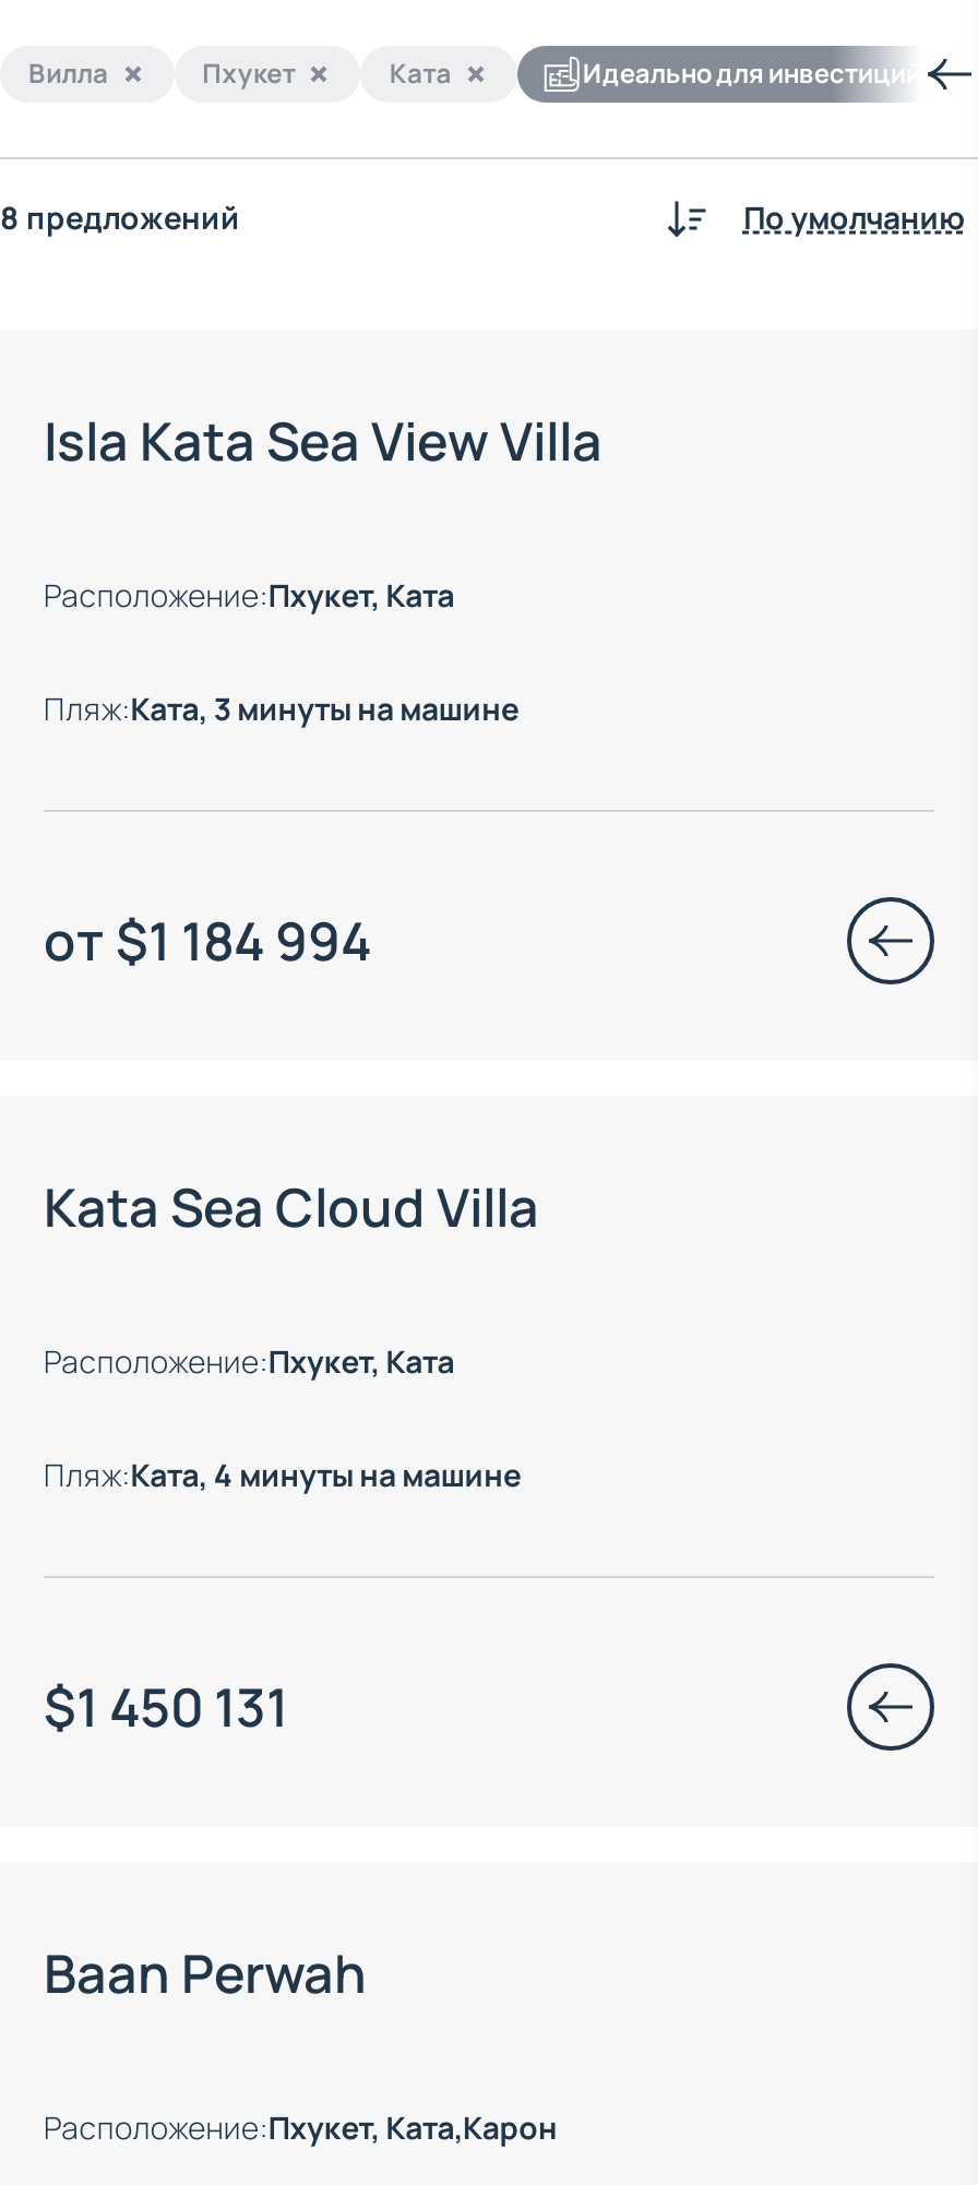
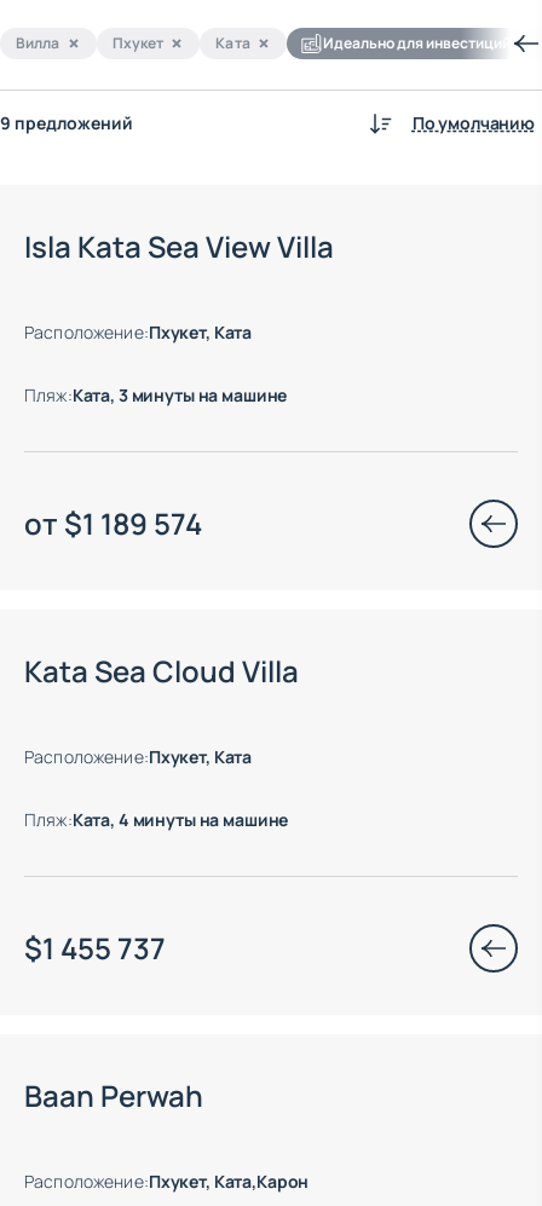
- 8 предложений
+ 9 предложений

- от $1 184 994
+ от $1 189 574

- $1 450 131
+ $1 455 737
